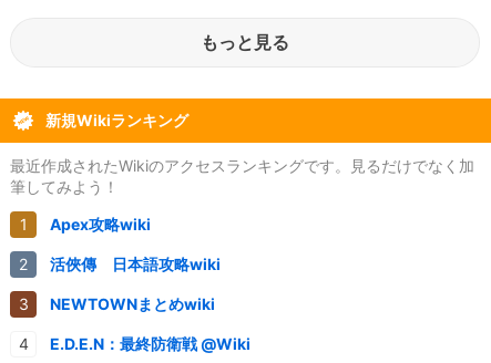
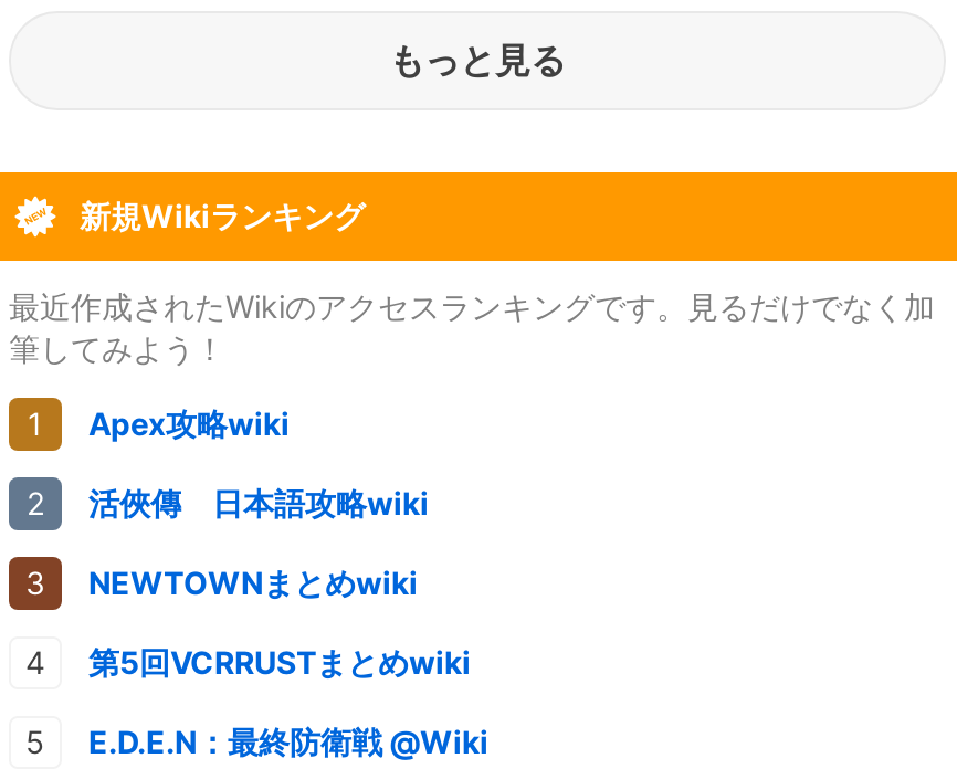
+ 第5回VCRRUSTまとめwiki
